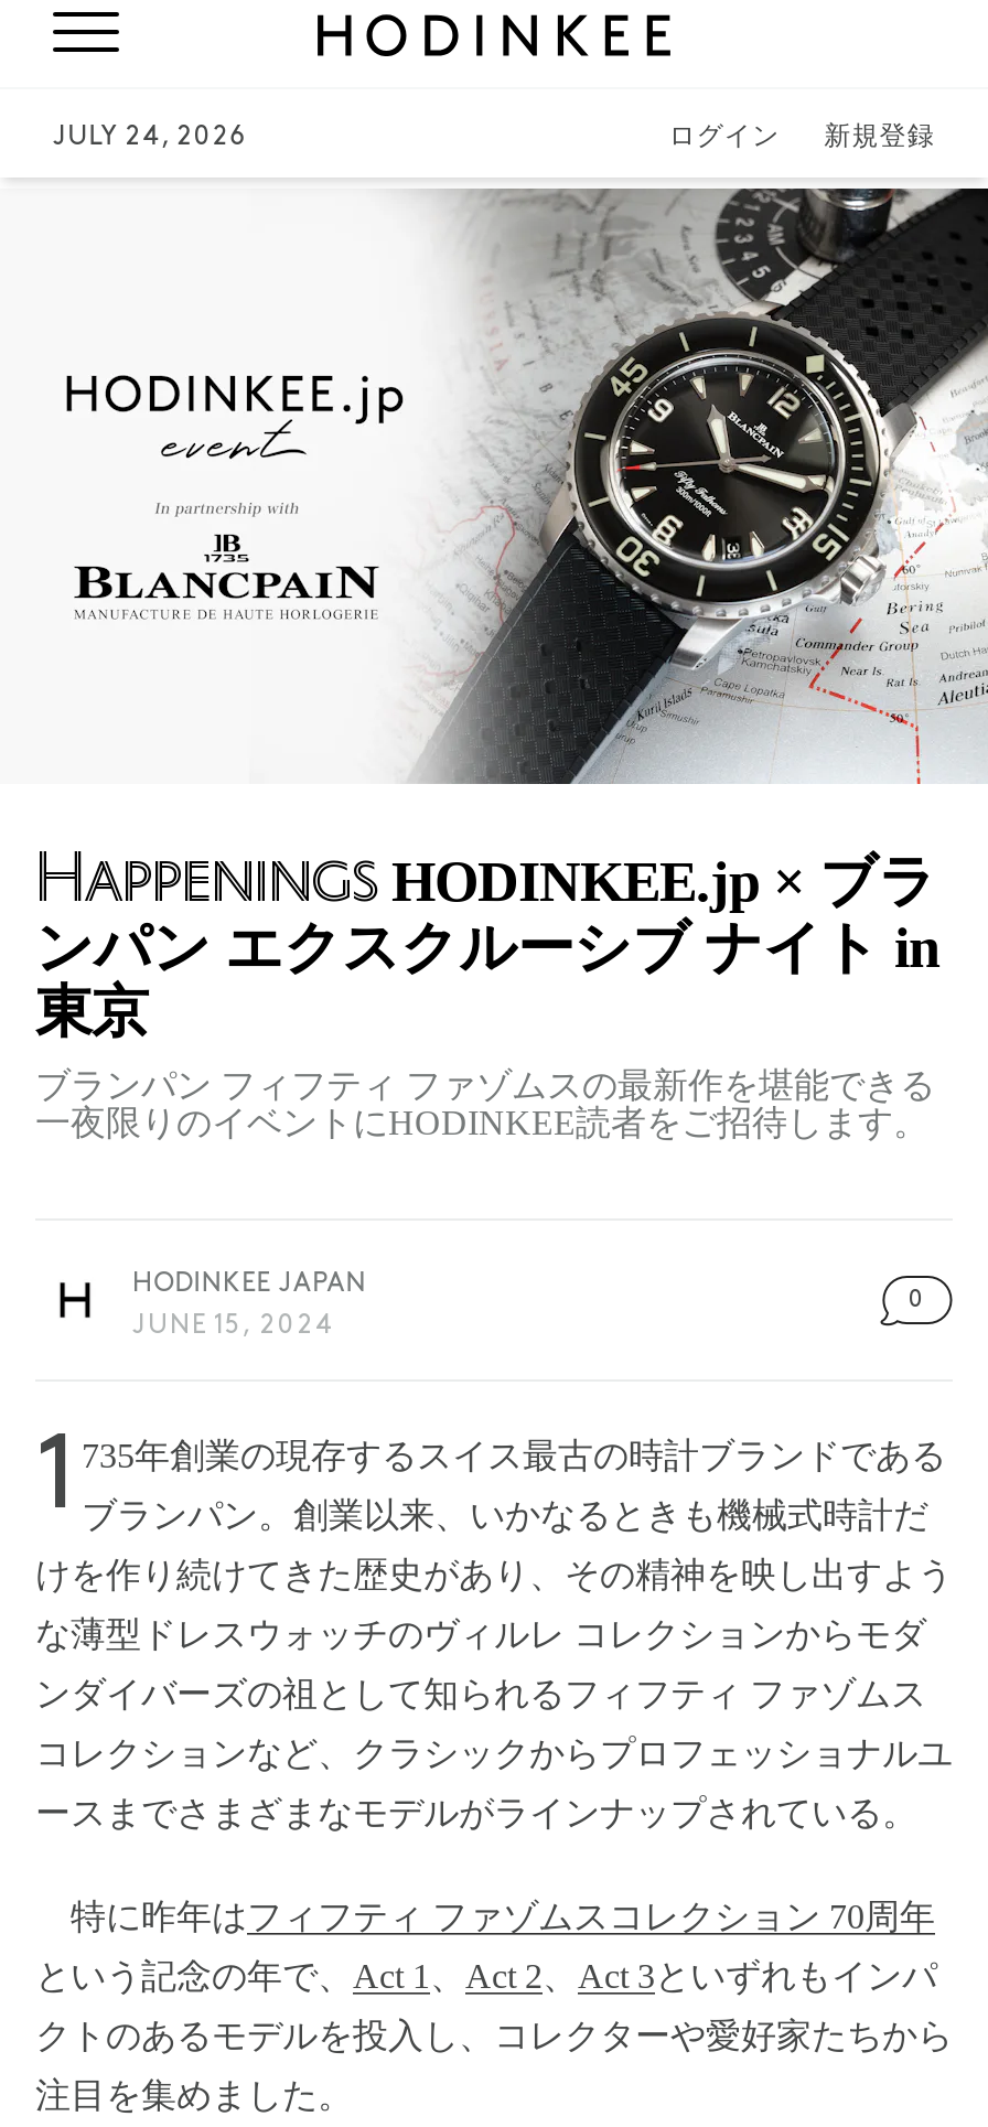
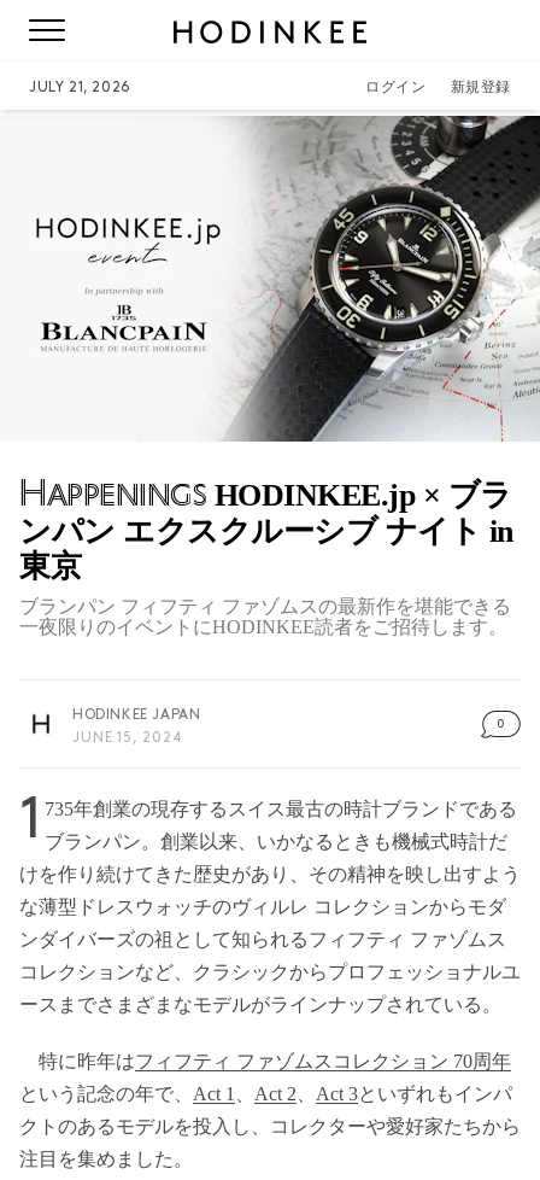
- JULY 24, 2026
+ JULY 21, 2026
